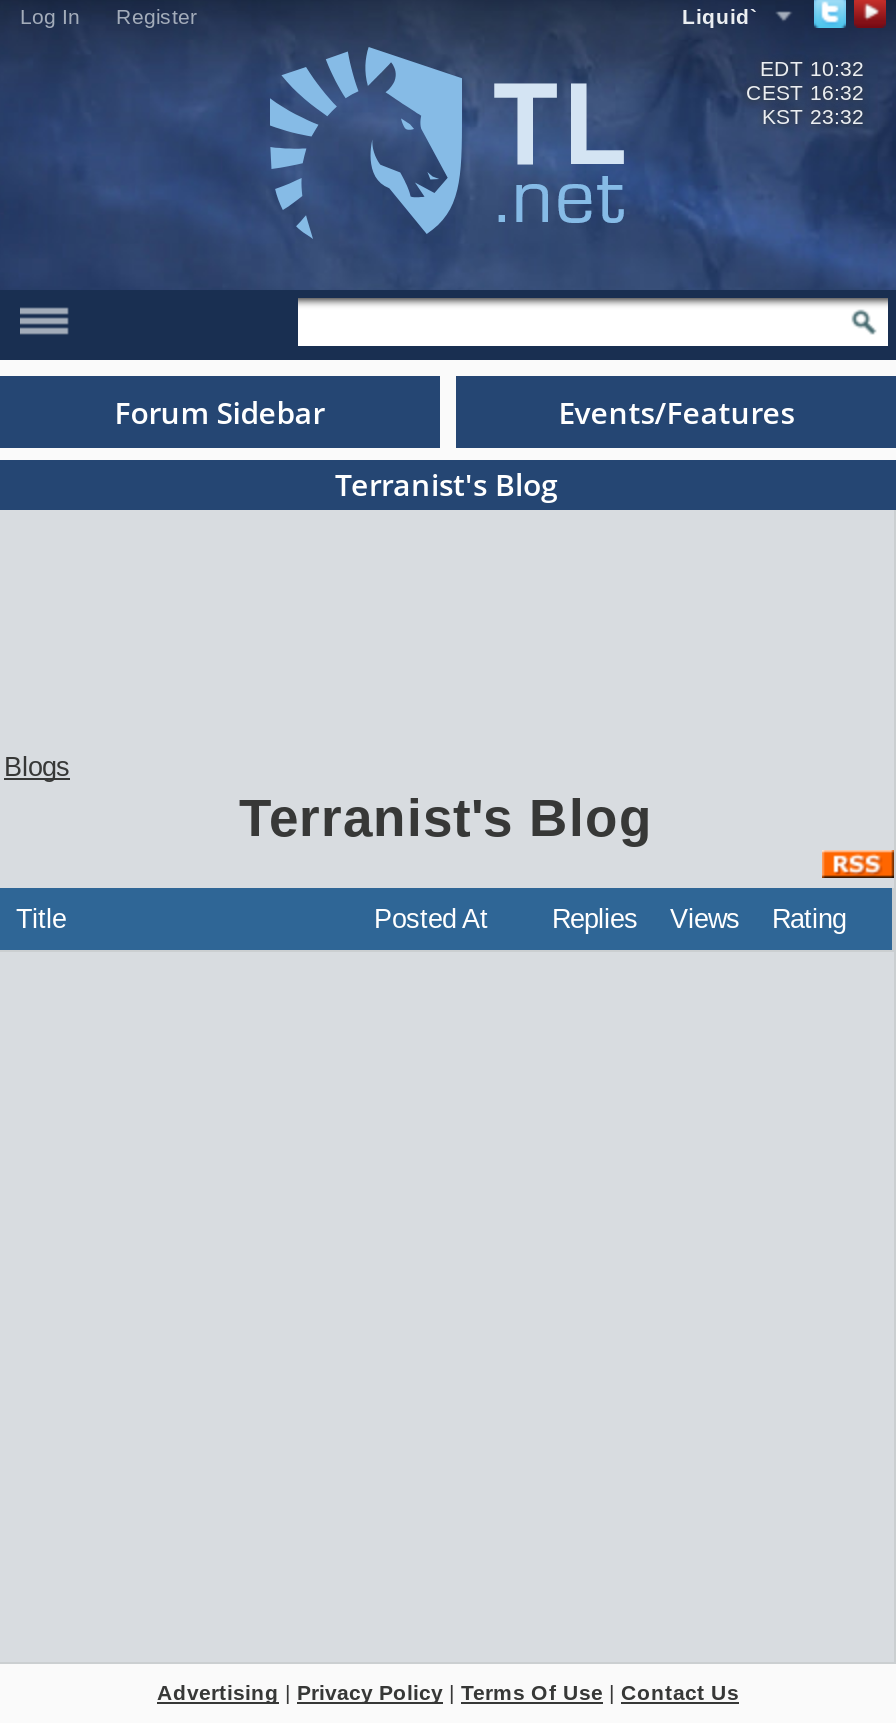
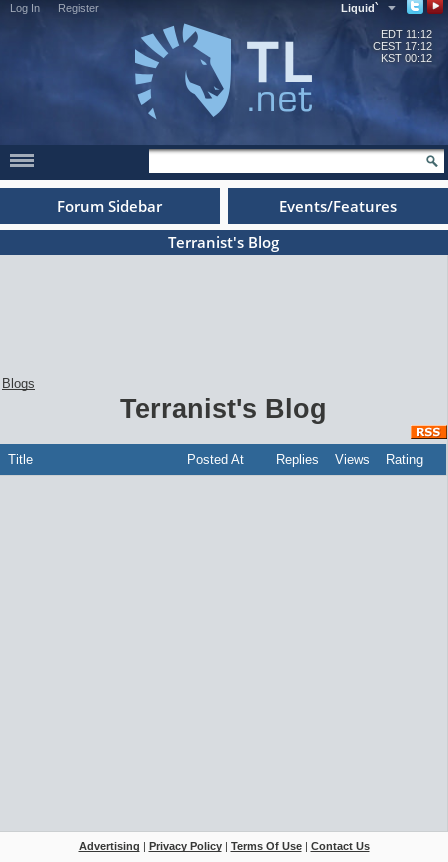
- EDT 10:32
+ EDT 11:12

- CEST 16:32
+ CEST 17:12

- KST 23:32
+ KST 00:12
